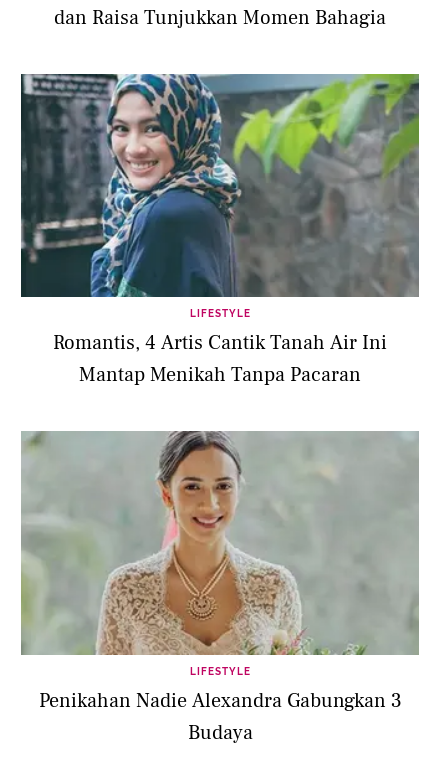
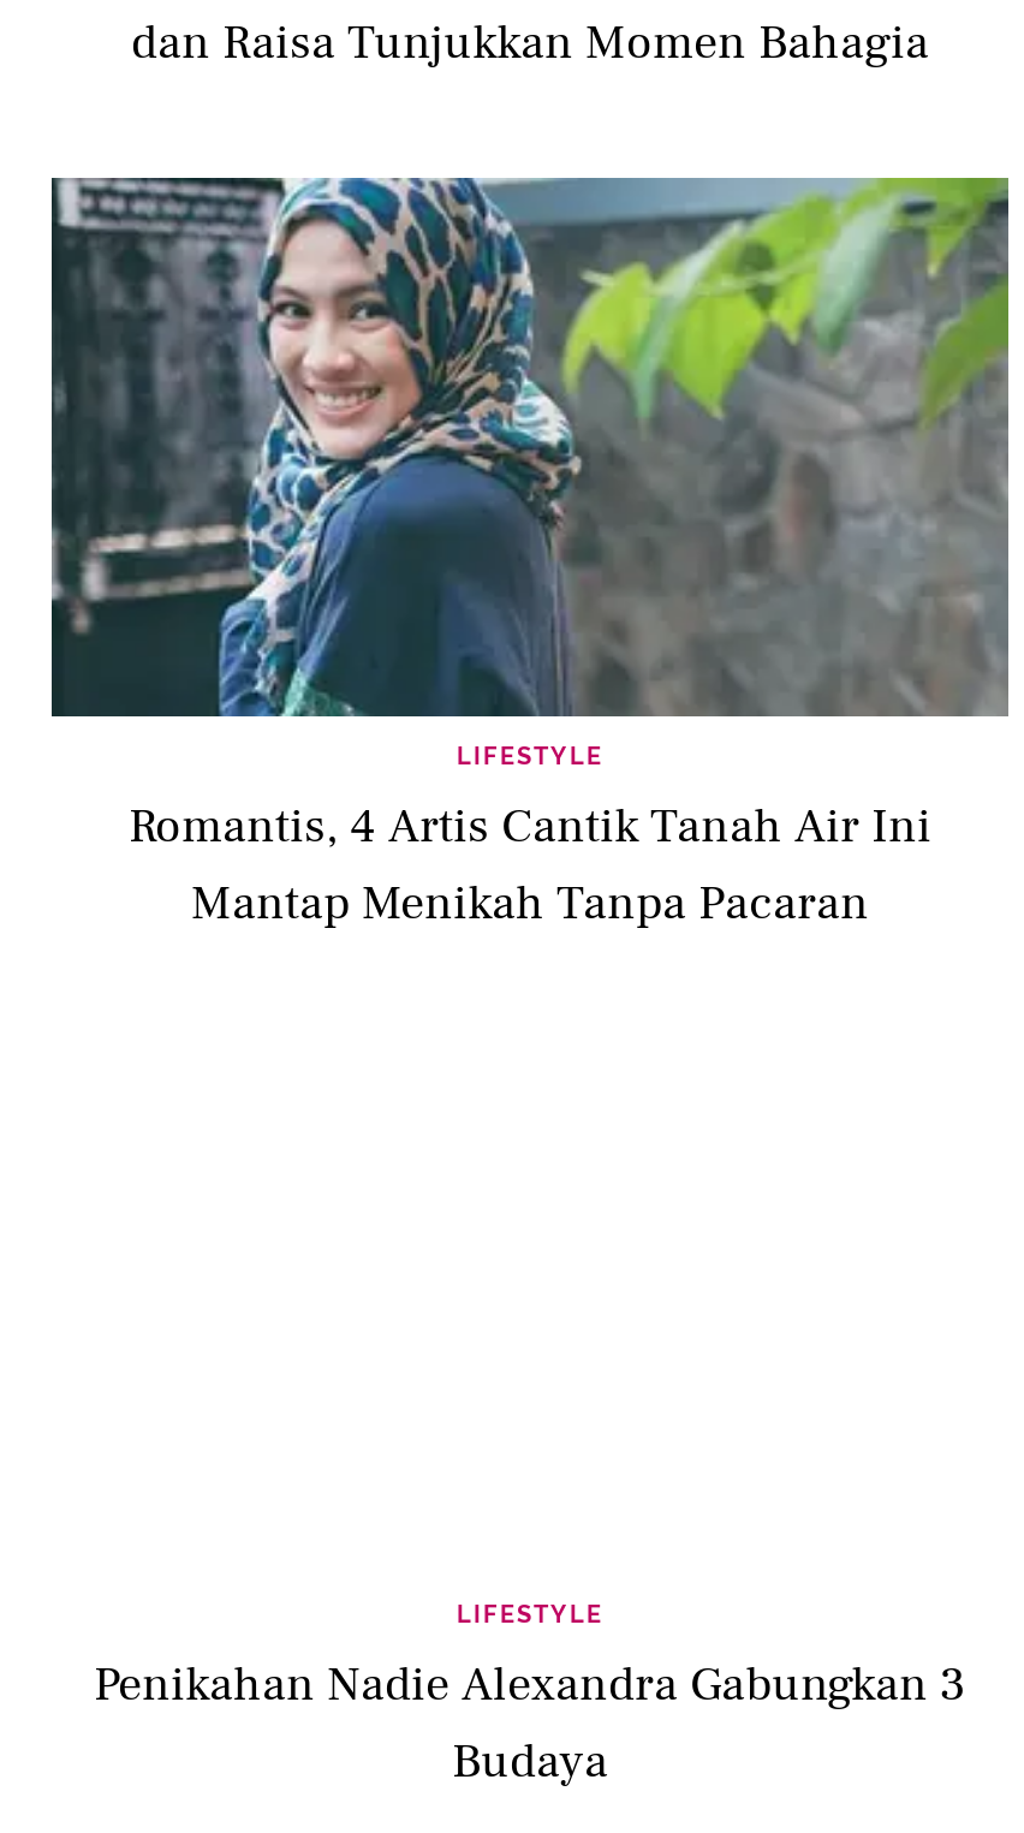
- [image]
